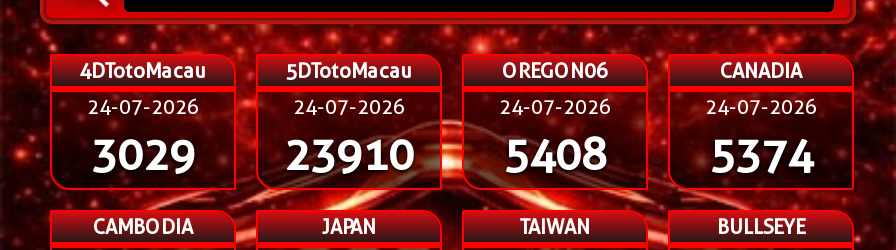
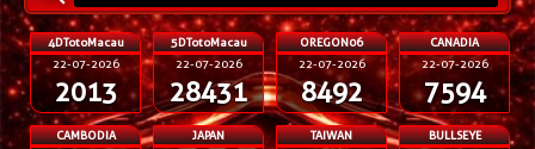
- 24-07-2026
+ 22-07-2026

- 24-07-2026
+ 22-07-2026

- 24-07-2026
+ 22-07-2026

- 24-07-2026
+ 22-07-2026

- 3029
+ 2013

- 23910
+ 28431

- 5408
+ 8492

- 5374
+ 7594
